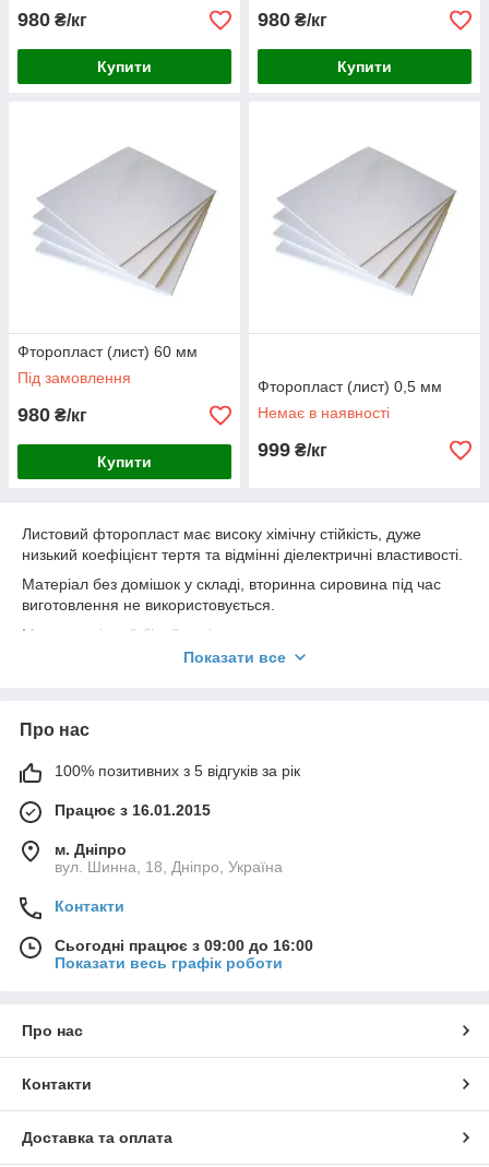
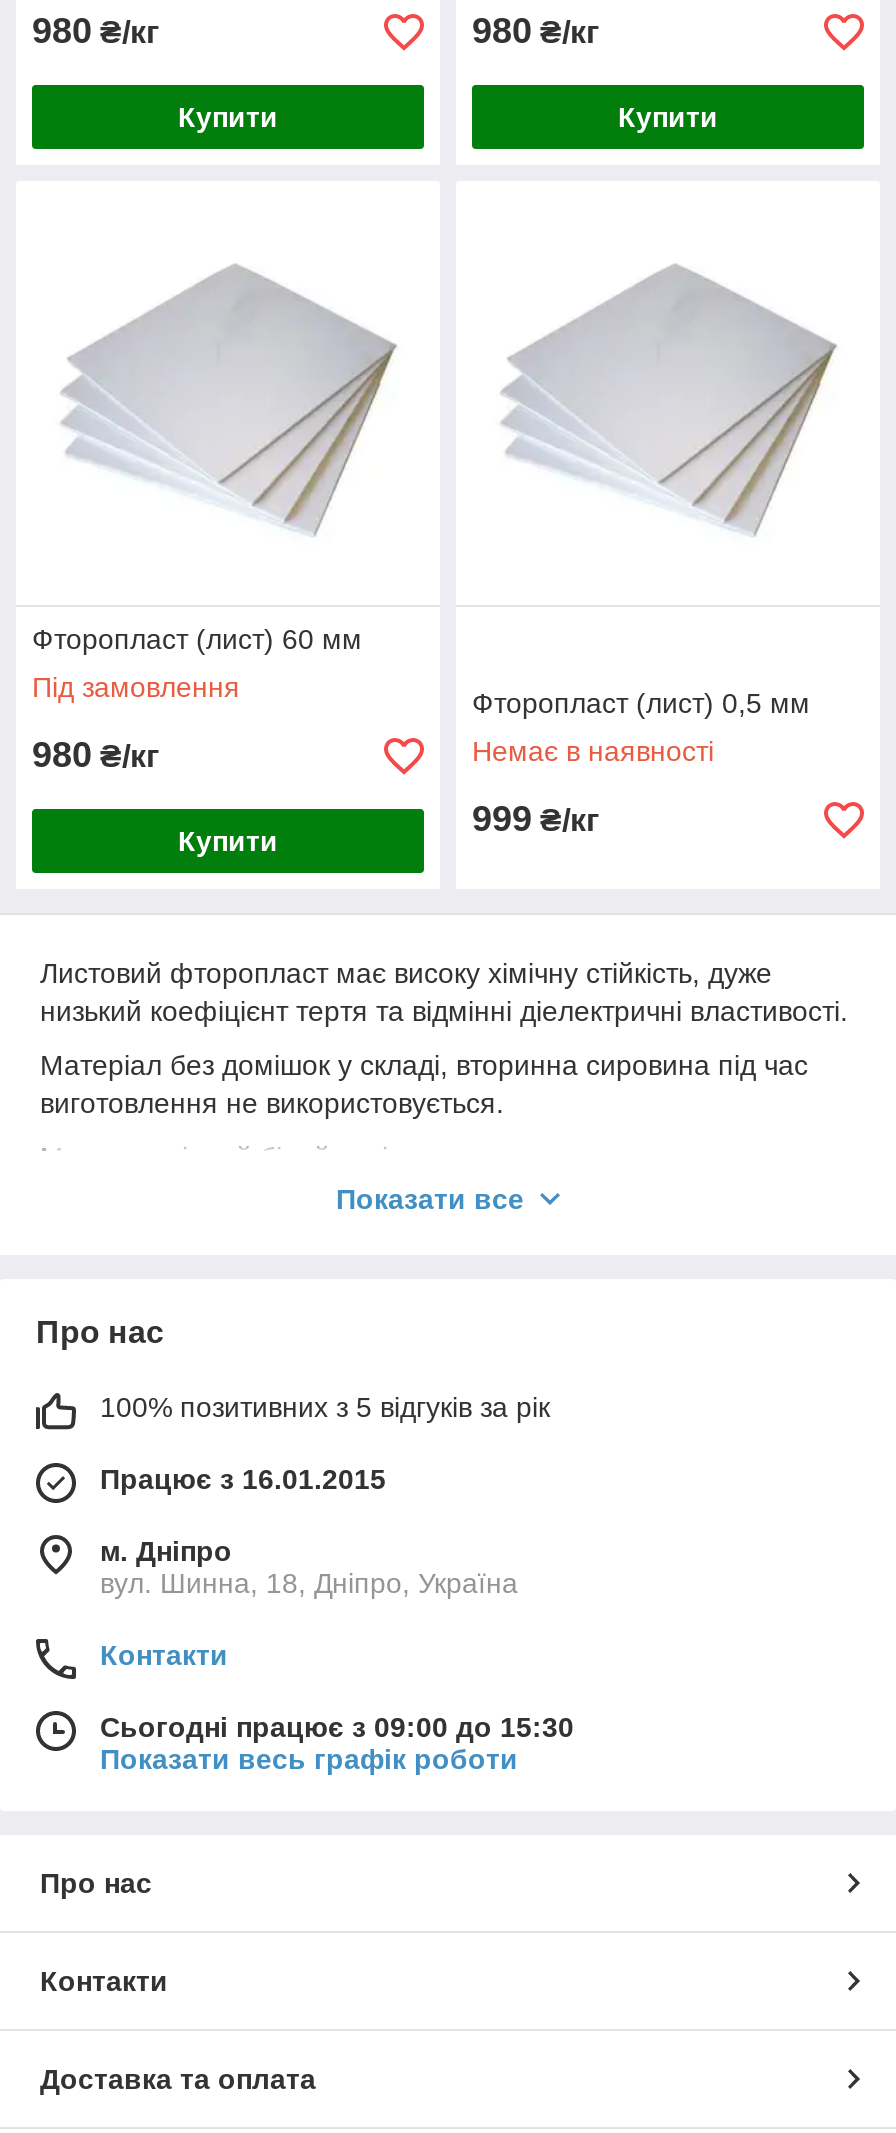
- Сьогодні працює з 09:00 до 16:00
+ Сьогодні працює з 09:00 до 15:30
